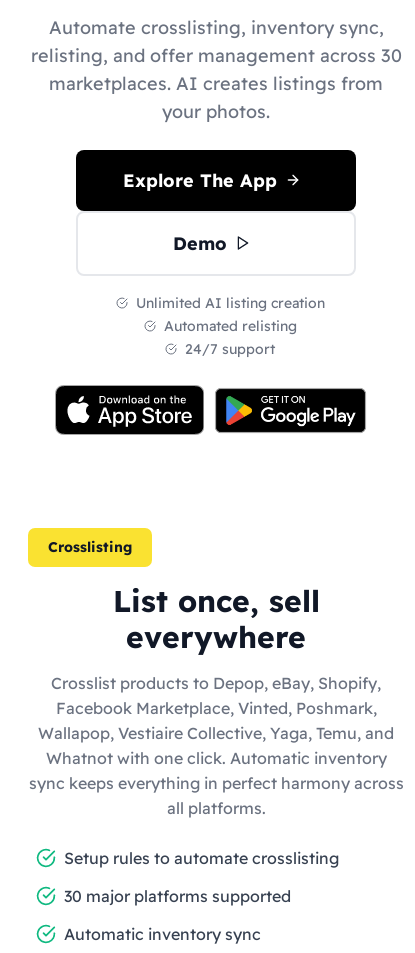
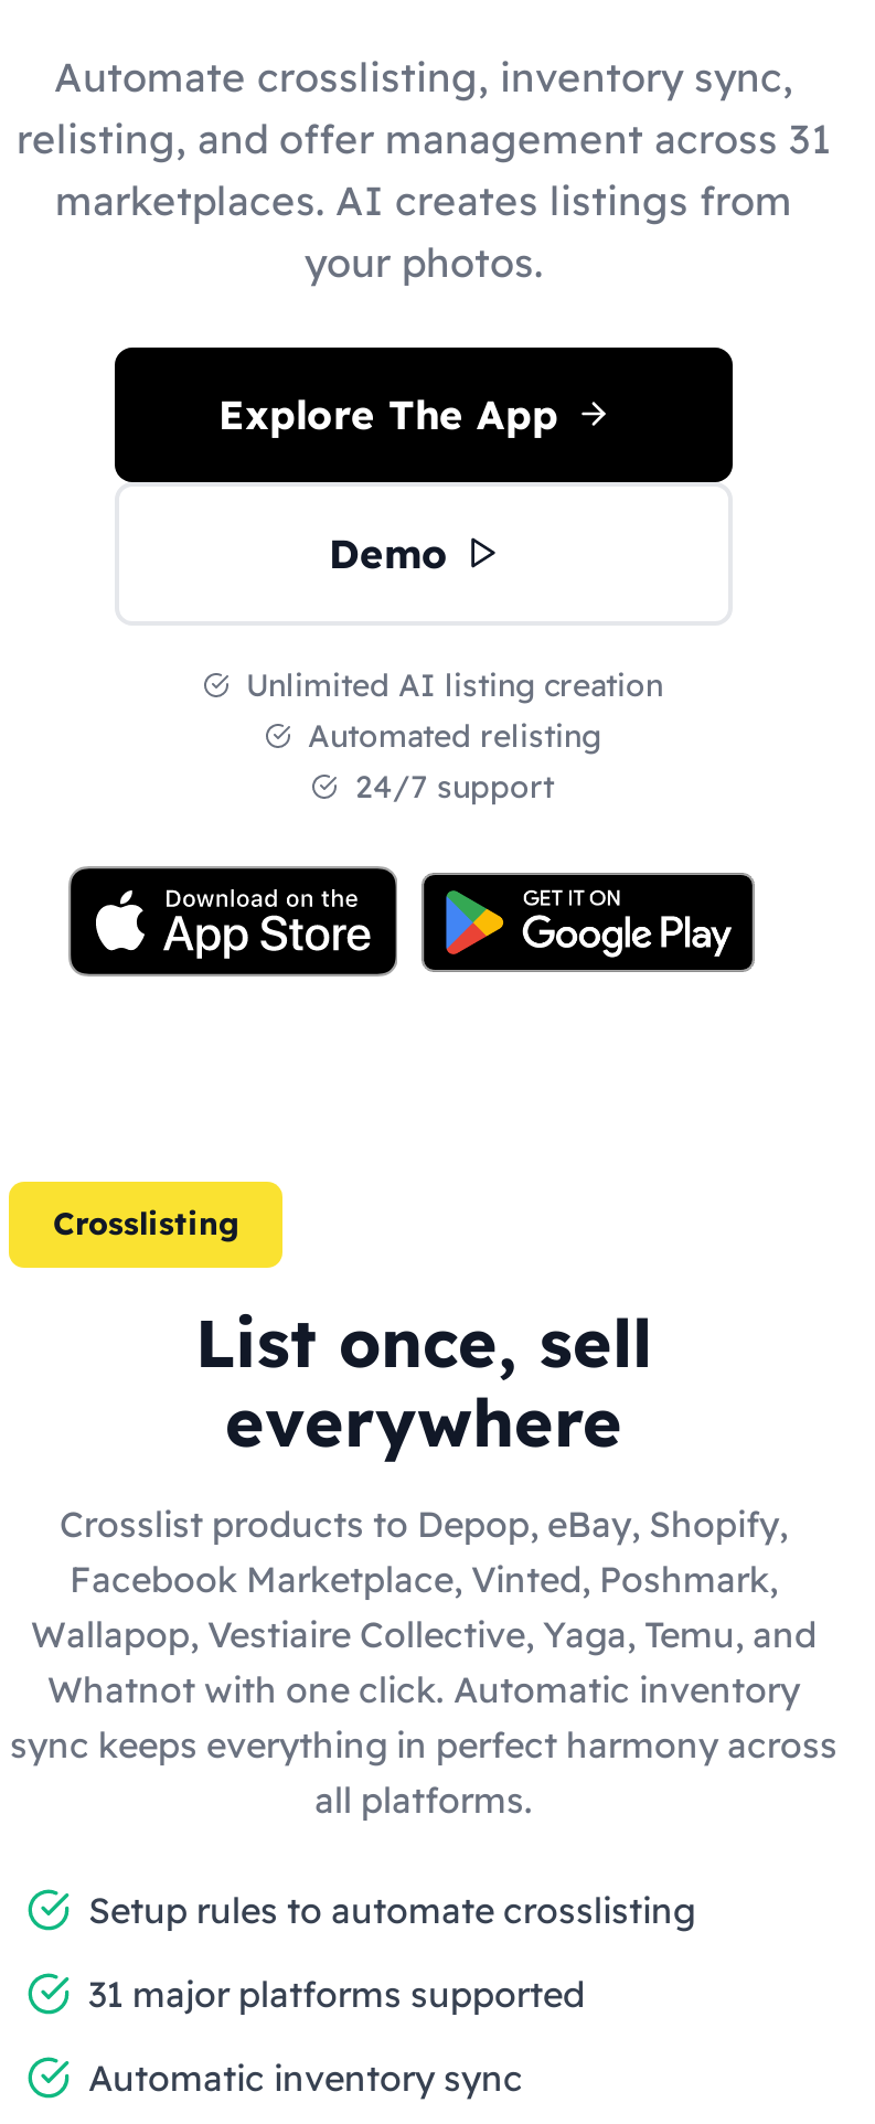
- relisting, and offer management across 30
+ relisting, and offer management across 31

- 30 major platforms supported
+ 31 major platforms supported
